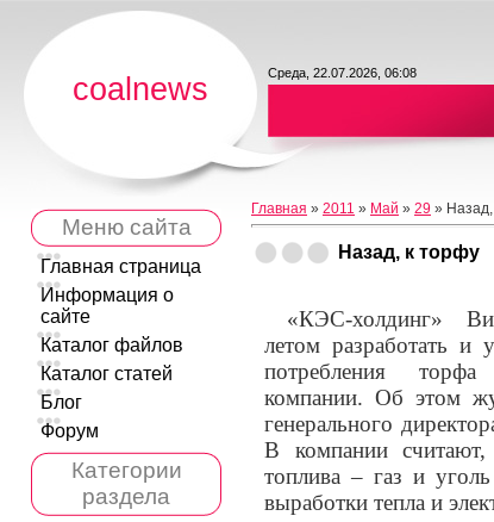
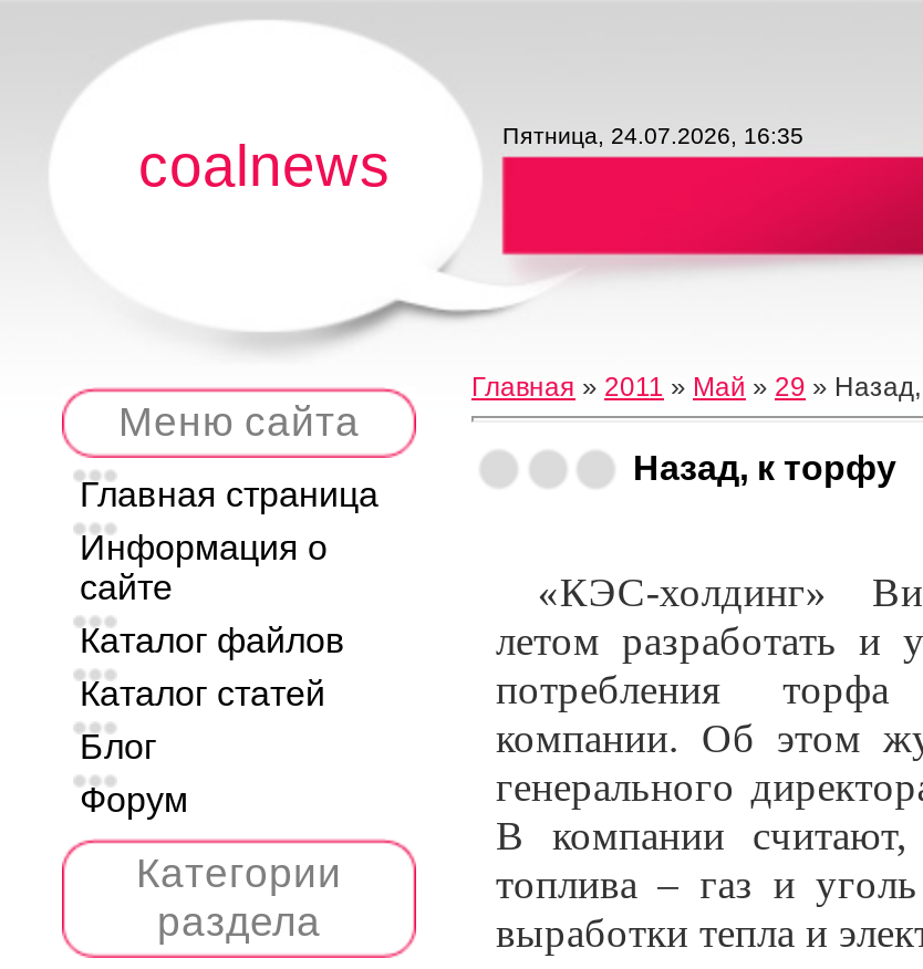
- Среда, 22.07.2026, 06:08
+ Пятница, 24.07.2026, 16:35
